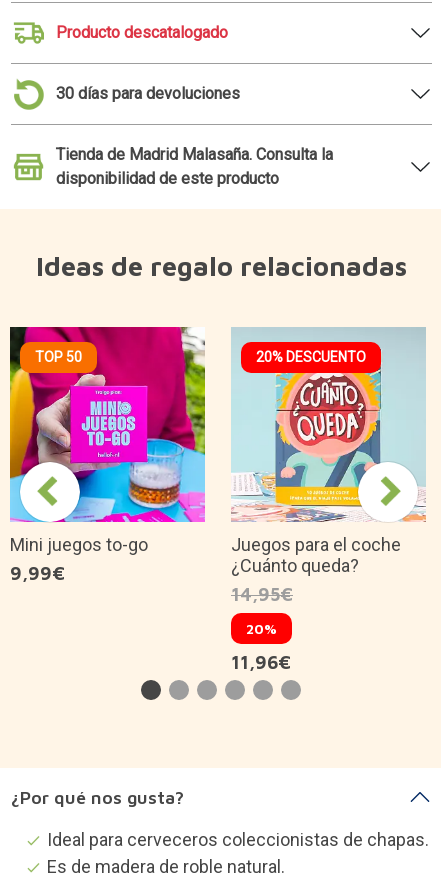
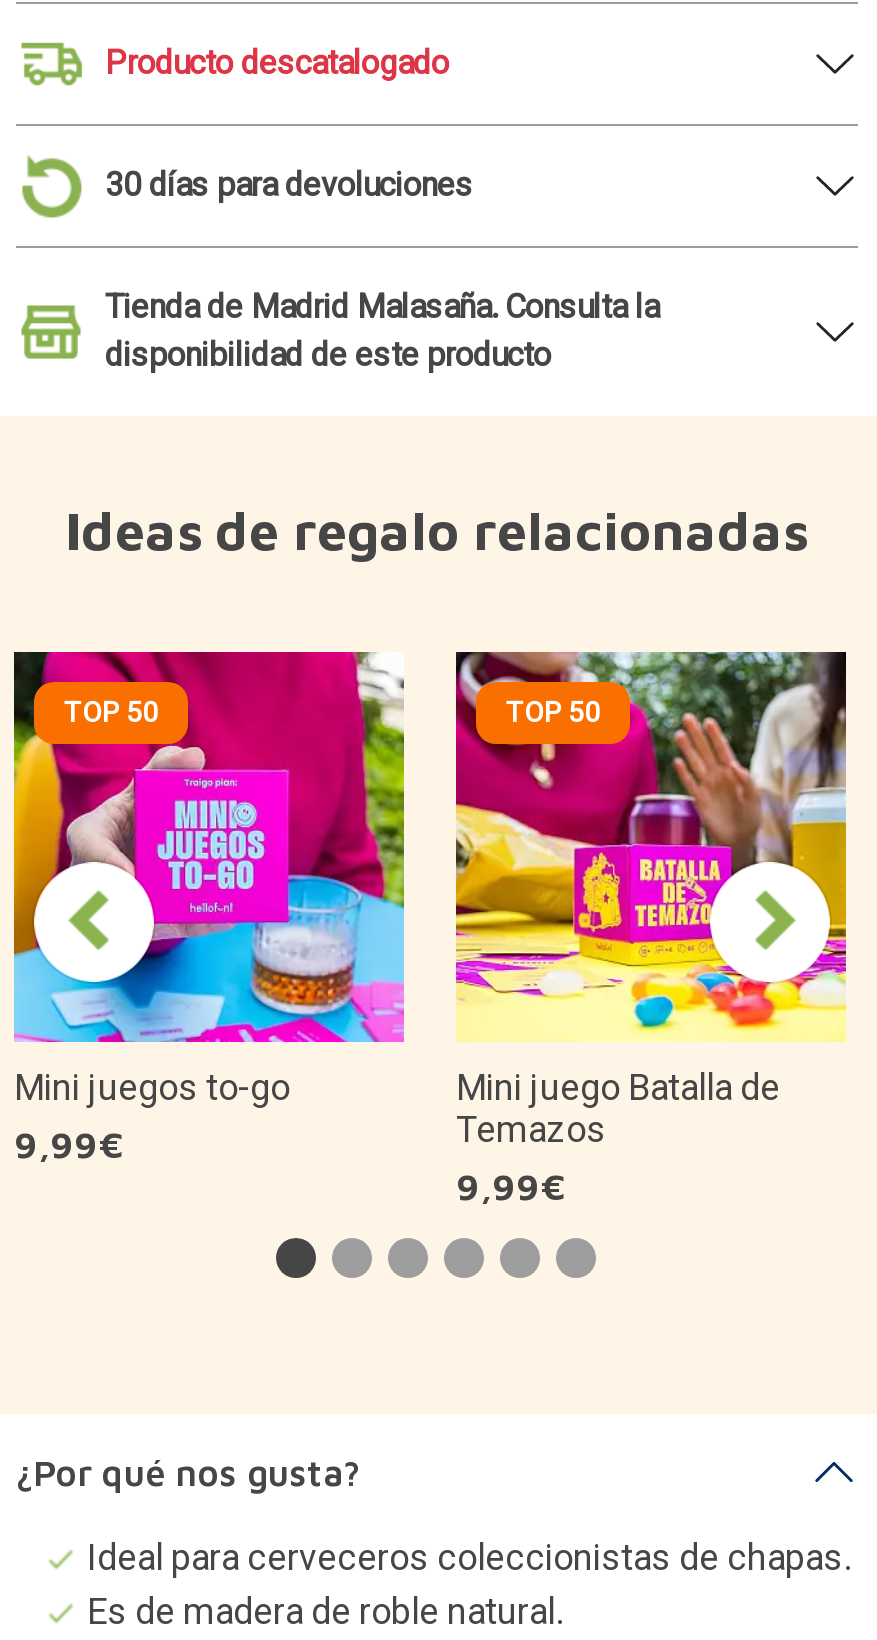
- [image]
- 20% DESCUENTO
+ [image]
+ TOP 50

- [image]
+ [image]

- Juegos para el coche
- ¿Cuánto queda?
- 14,95€
- 20%
- 11,96€
+ Mini juego Batalla de
+ Temazos
+ 9,99€
